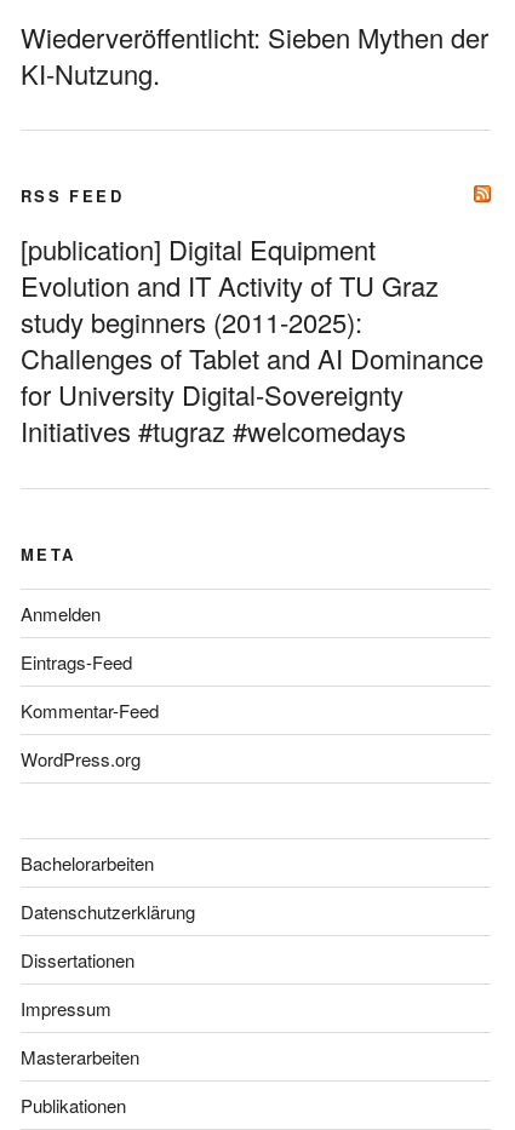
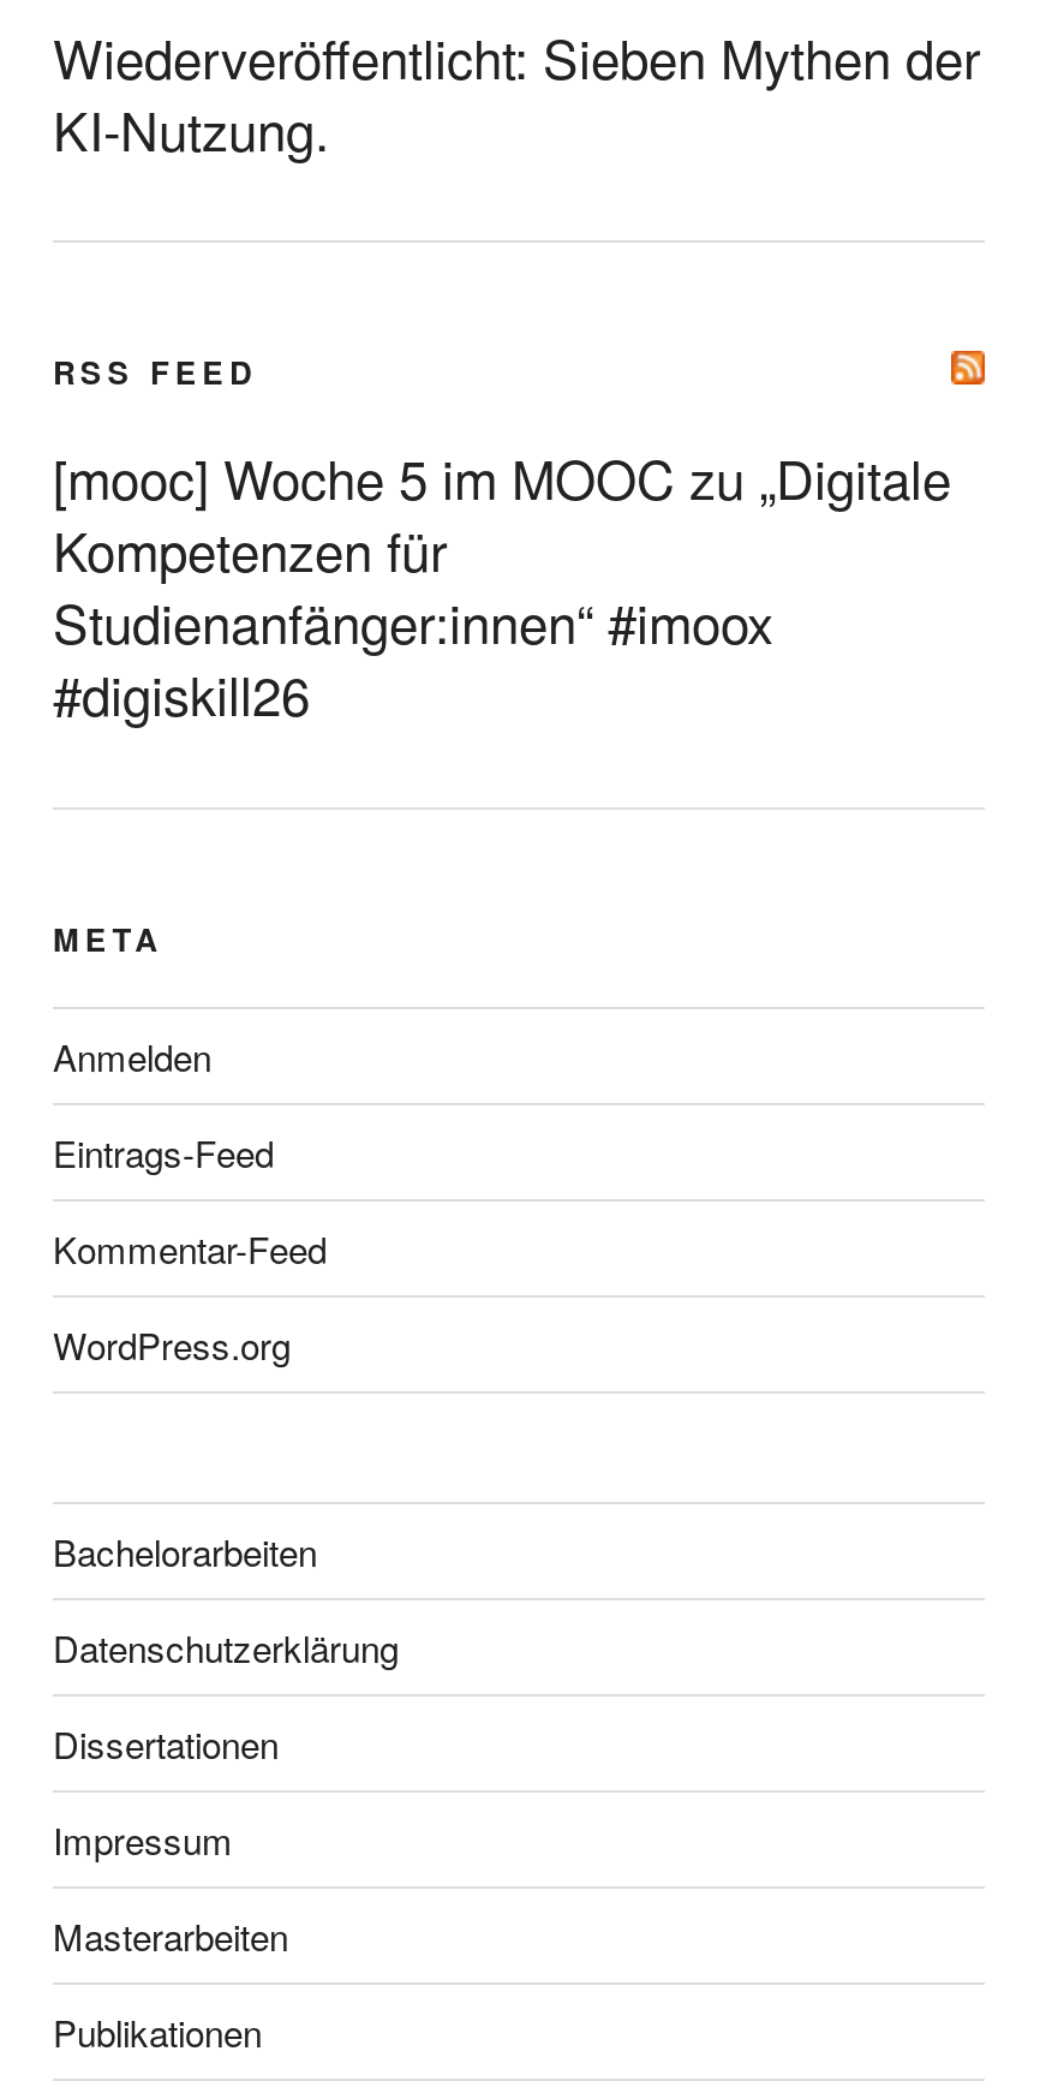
- [publication] Digital Equipment
- Evolution and IT Activity of TU Graz
- study beginners (2011-2025):
- Challenges of Tablet and AI Dominance
- for University Digital-Sovereignty
- Initiatives #tugraz #welcomedays
+ [mooc] Woche 5 im MOOC zu „Digitale
+ Kompetenzen für
+ Studienanfänger:innen“ #imoox
+ #digiskill26
